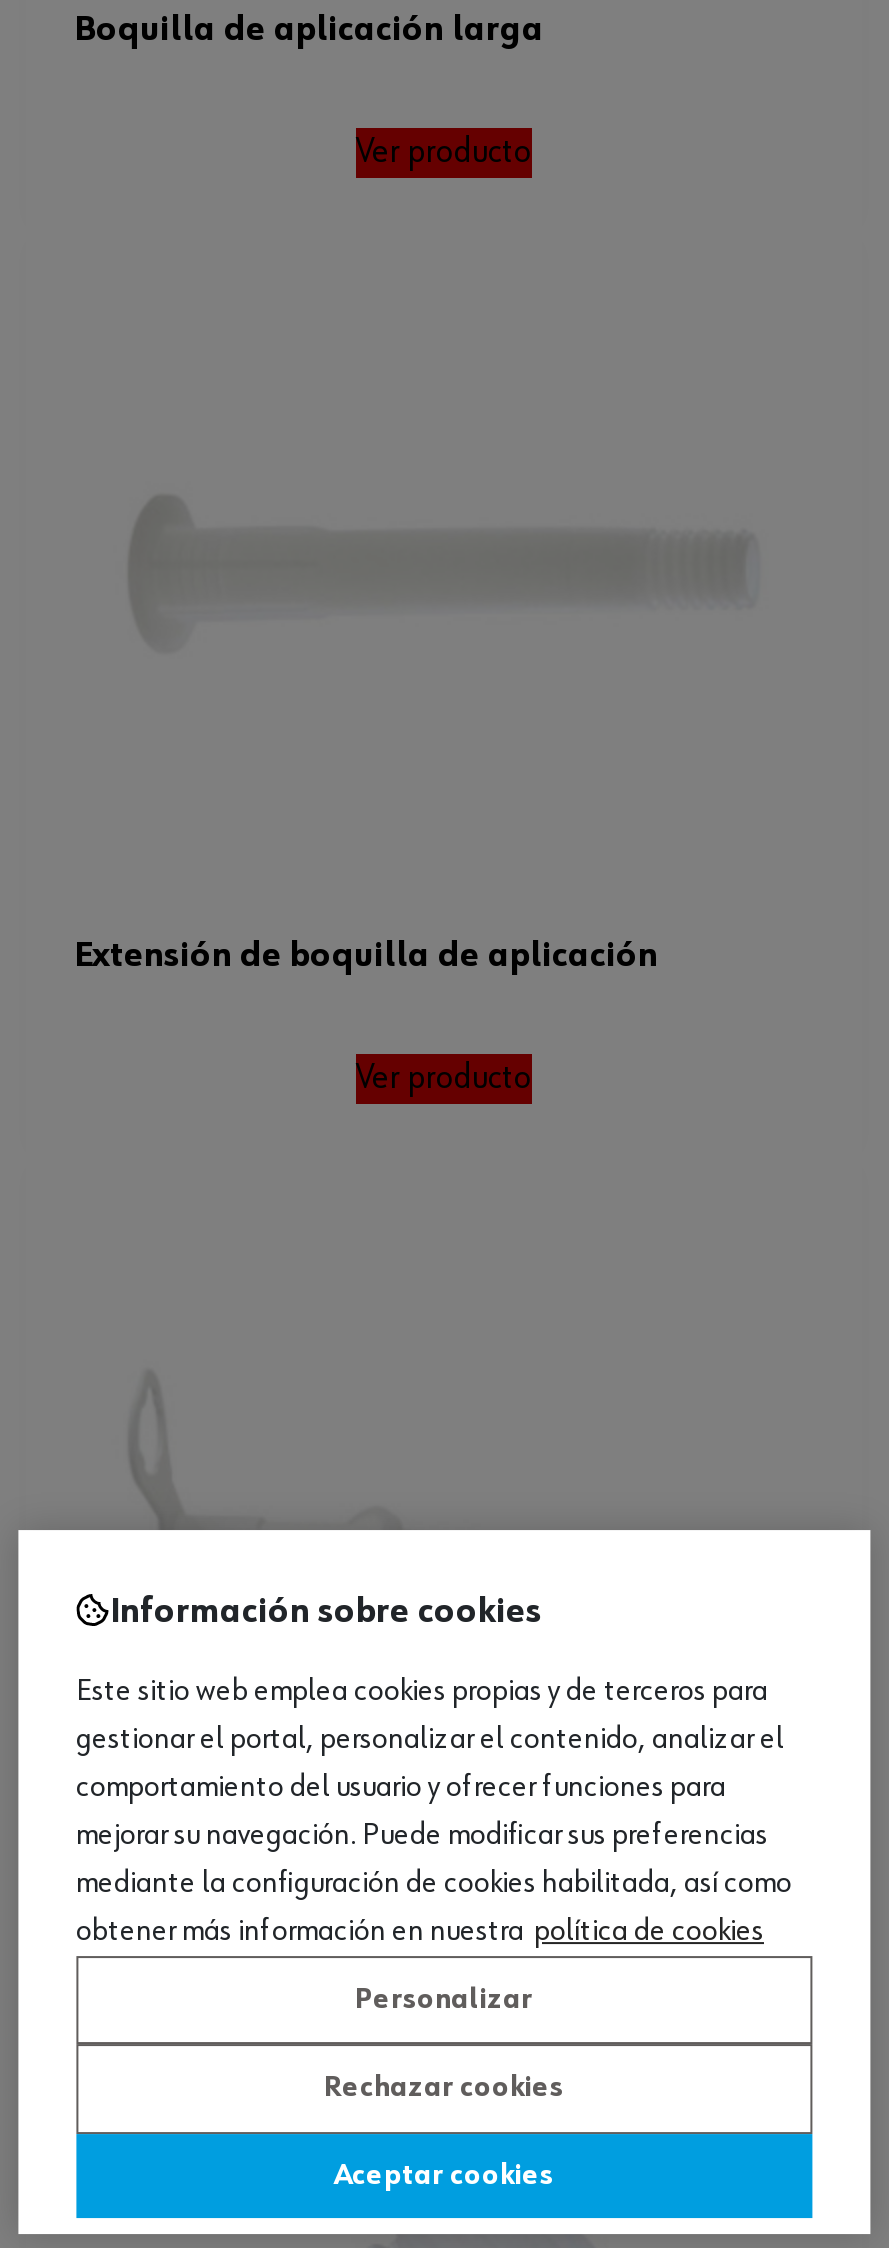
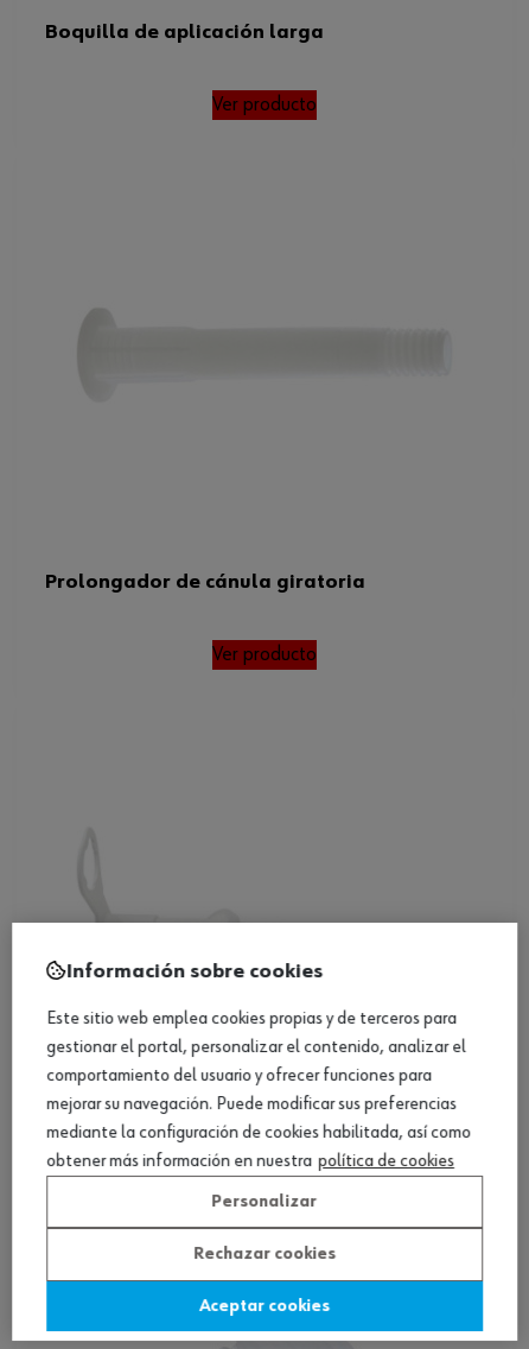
- Extensión de boquilla de aplicación
+ Prolongador de cánula giratoria
